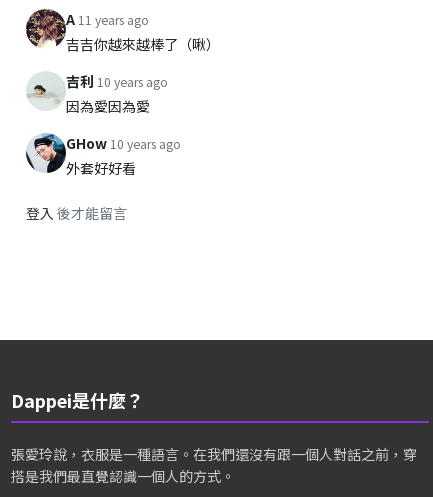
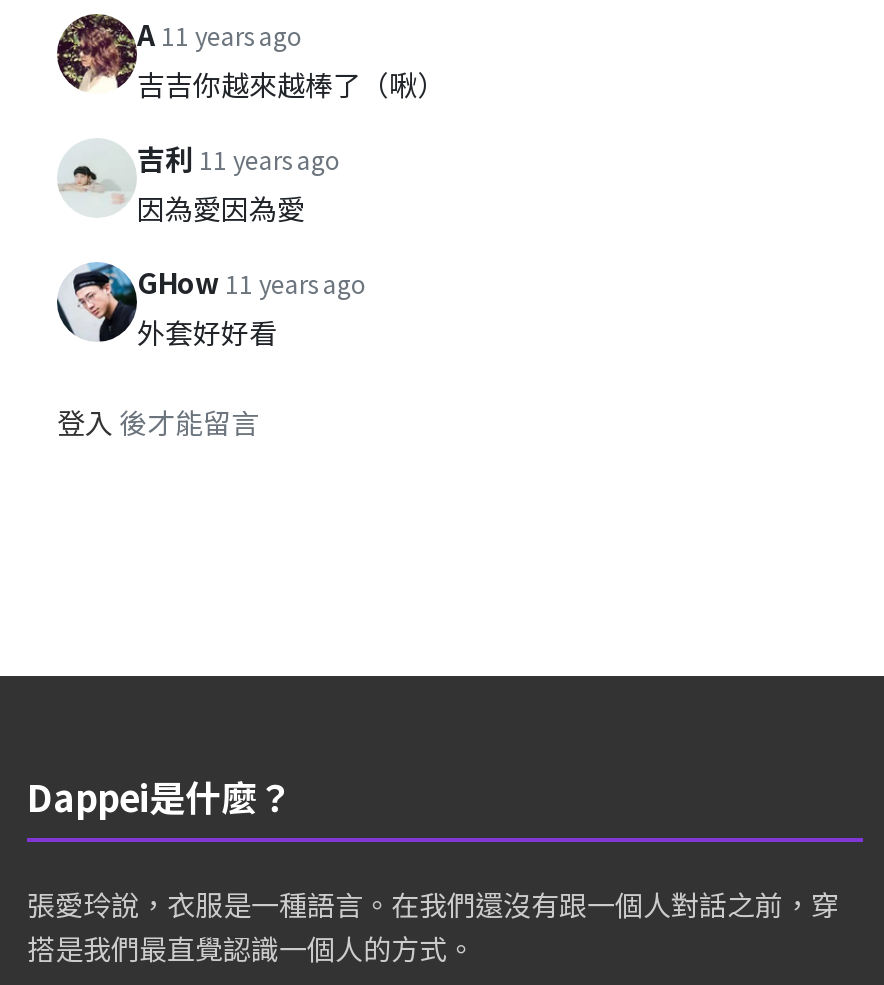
- 吉利 10 years ago
+ 吉利 11 years ago

- GHow 10 years ago
+ GHow 11 years ago
